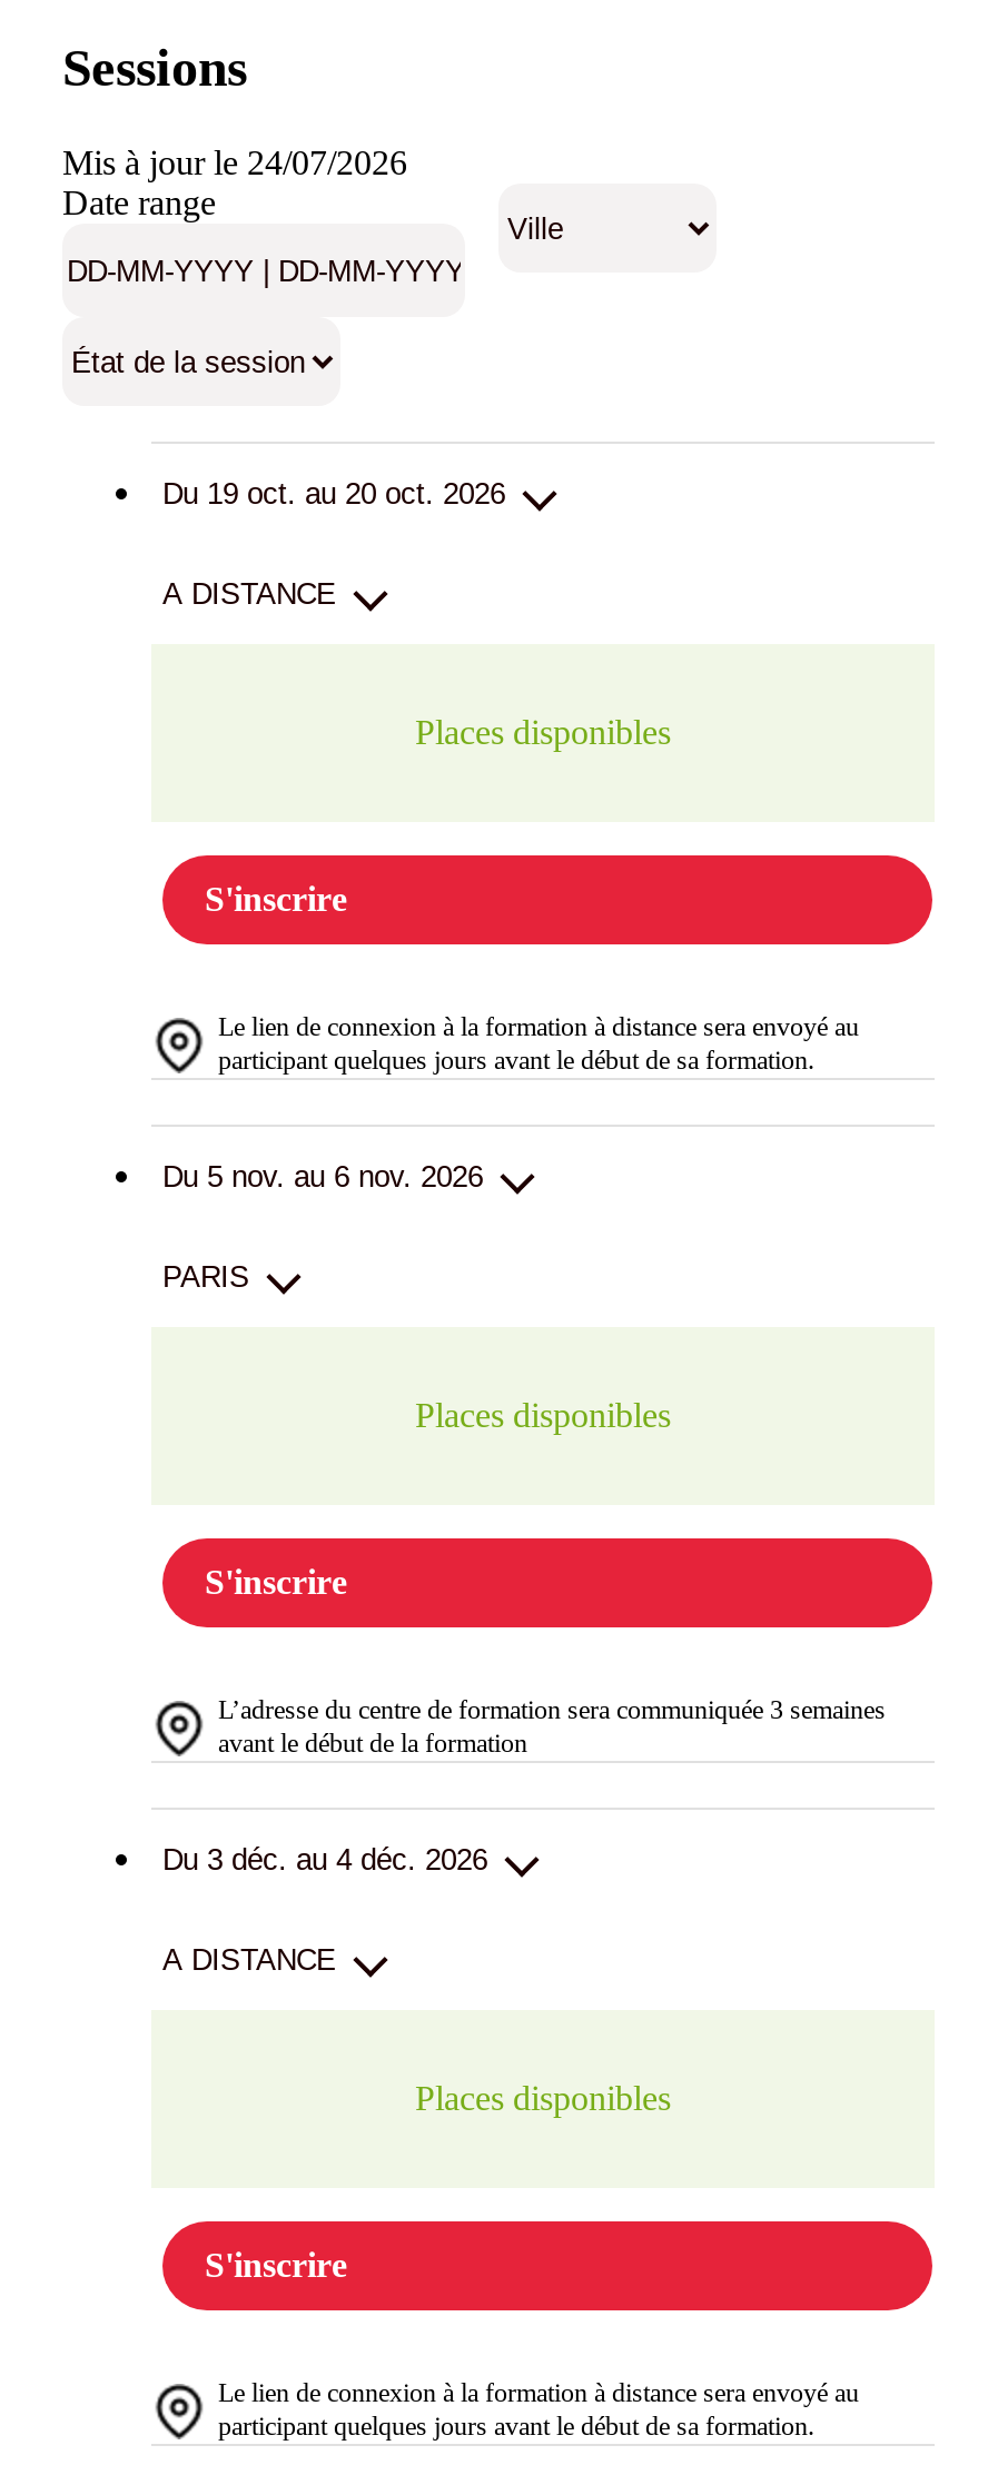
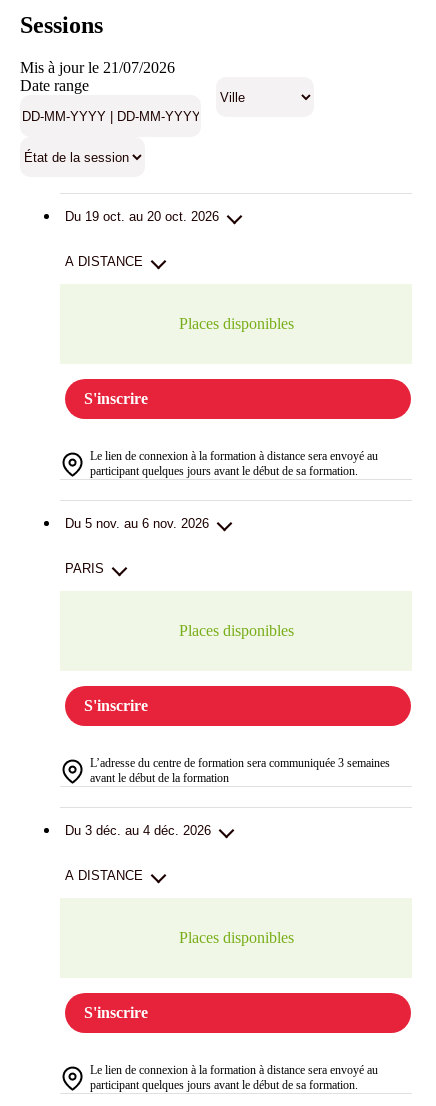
- Mis à jour le 24/07/2026
+ Mis à jour le 21/07/2026
